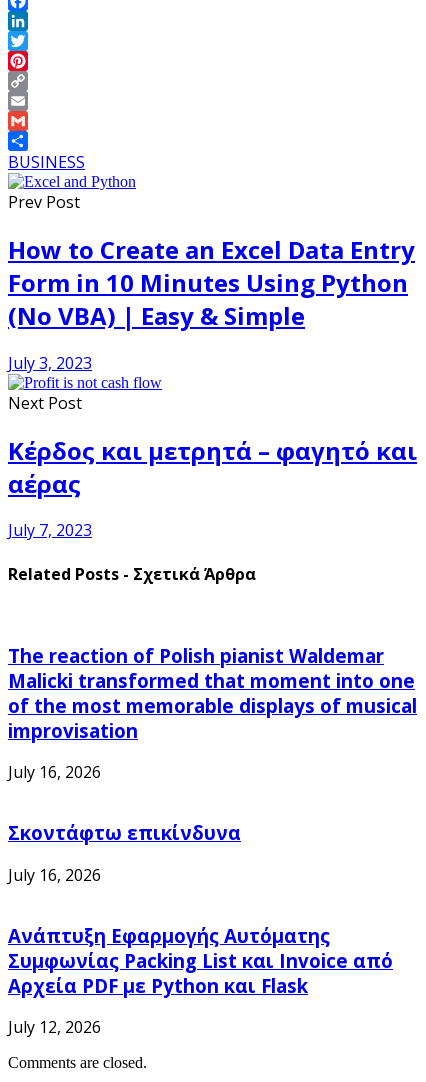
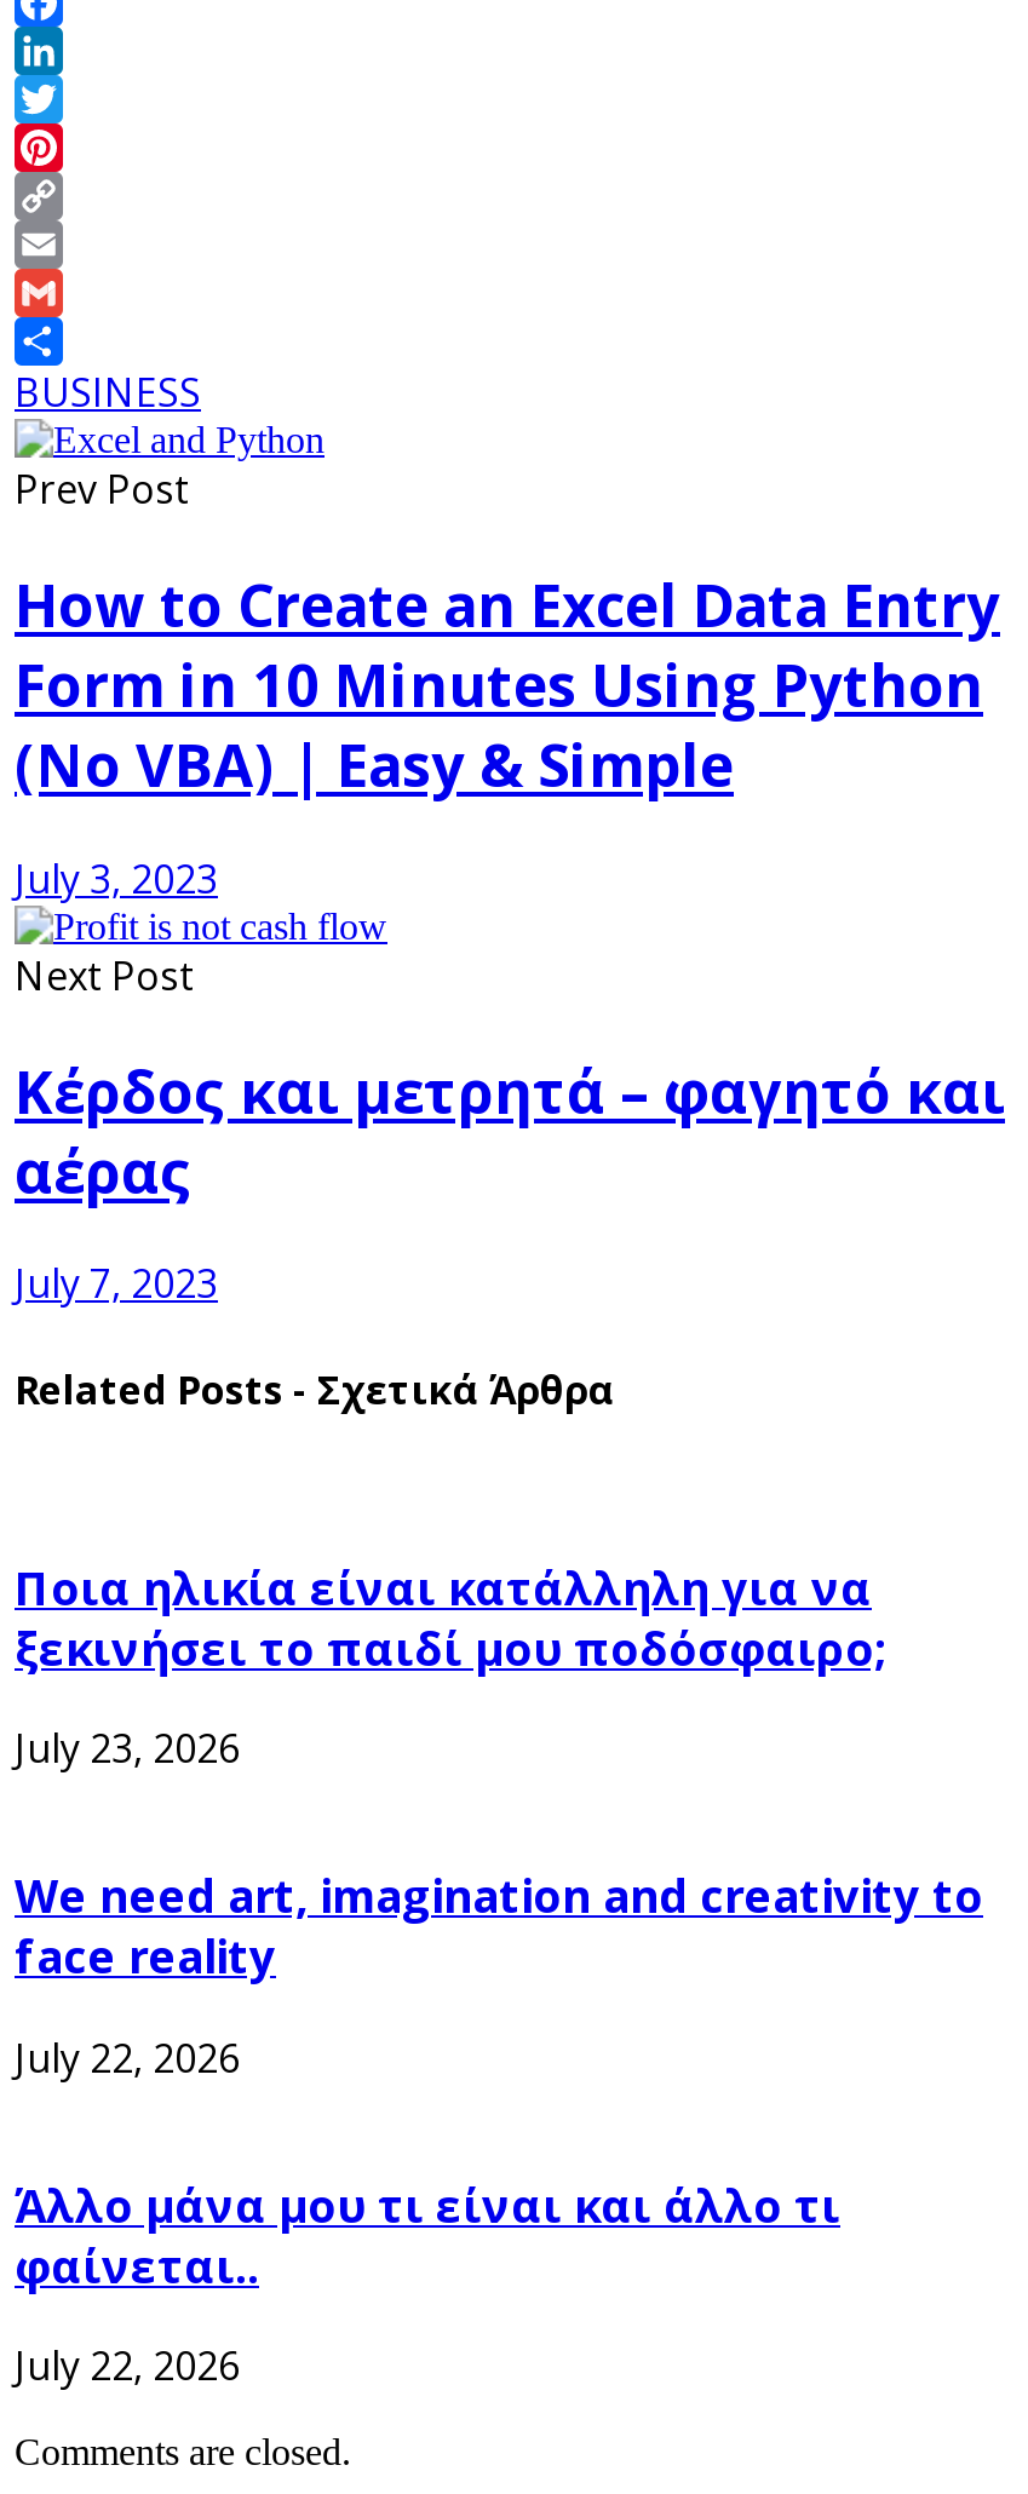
- The reaction of Polish pianist Waldemar
- Malicki transformed that moment into one
- of the most memorable displays of musical
- improvisation
+ Ποια ηλικία είναι κατάλληλη για να
+ ξεκινήσει το παιδί μου ποδόσφαιρο;

- July 16, 2026
+ July 23, 2026

- Σκοντάφτω επικίνδυνα
+ We need art, imagination and creativity to
+ face reality

- July 16, 2026
+ July 22, 2026

- Ανάπτυξη Εφαρμογής Αυτόματης
- Συμφωνίας Packing List και Invoice από
- Αρχεία PDF με Python και Flask
+ Άλλο μάνα μου τι είναι και άλλο τι
+ φαίνεται..

- July 12, 2026
+ July 22, 2026
